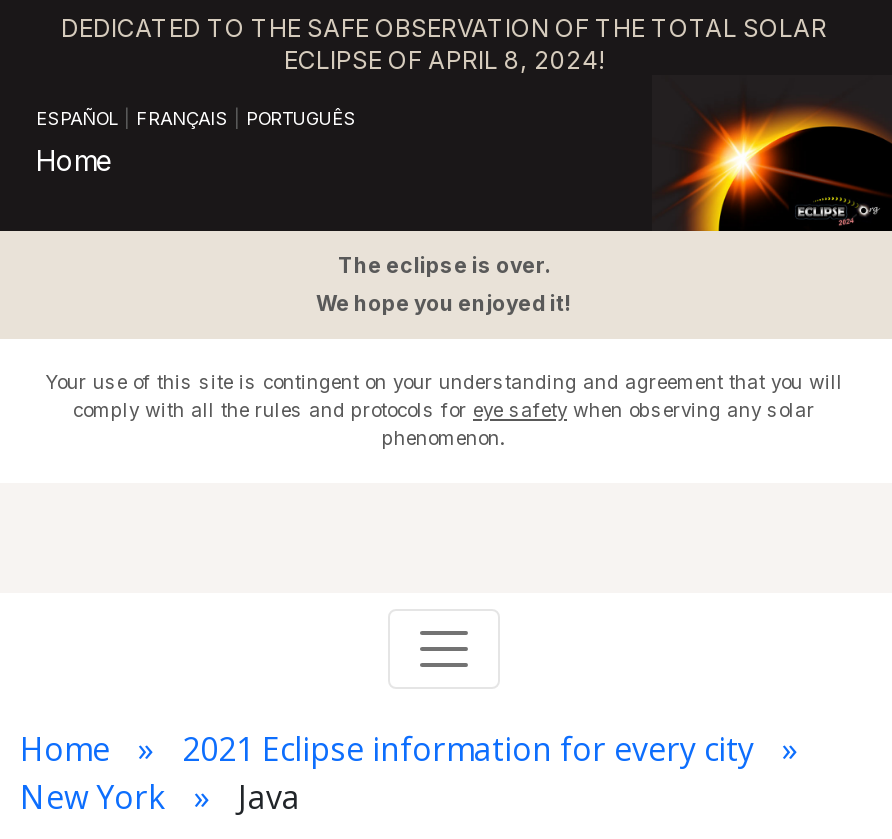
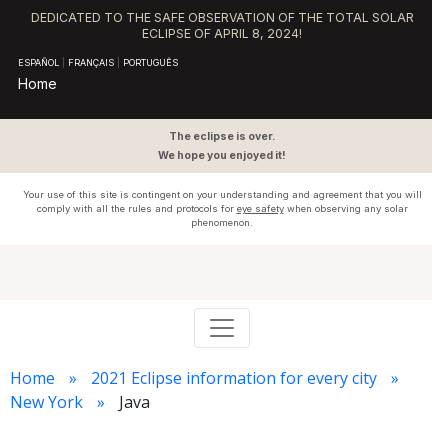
- [image]
